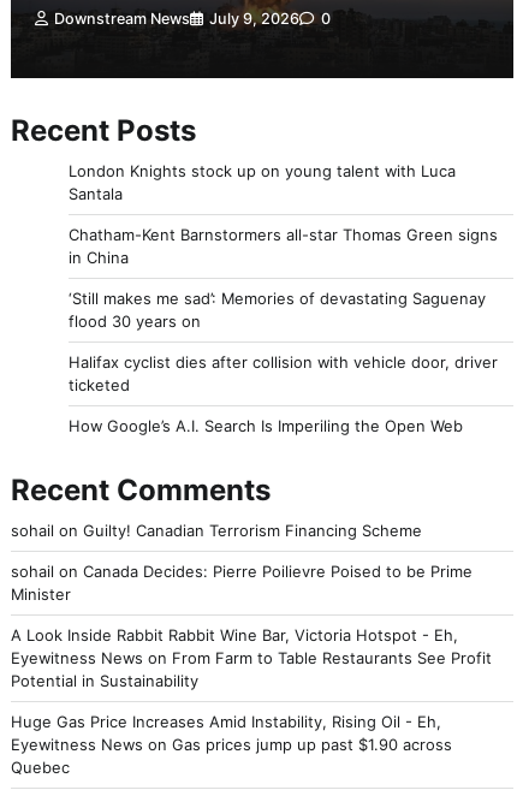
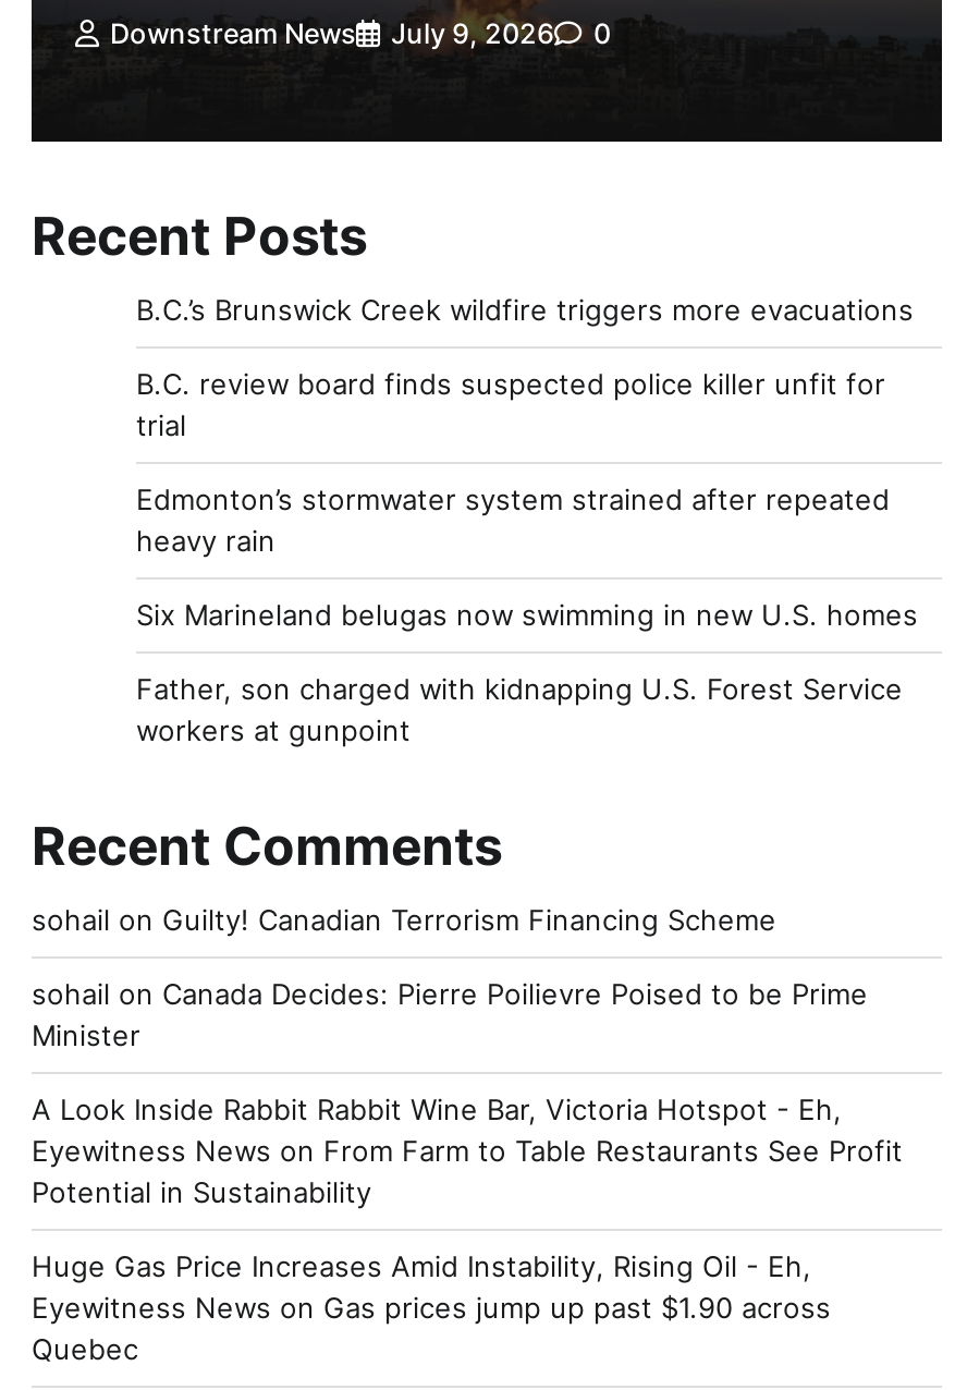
- London Knights stock up on young talent with Luca
- Santala
+ B.C.’s Brunswick Creek wildfire triggers more evacuations

- Chatham-Kent Barnstormers all-star Thomas Green signs
- in China
+ B.C. review board finds suspected police killer unfit for
+ trial

- ‘Still makes me sad’: Memories of devastating Saguenay
- flood 30 years on
+ Edmonton’s stormwater system strained after repeated
+ heavy rain

- Halifax cyclist dies after collision with vehicle door, driver
- ticketed
+ Six Marineland belugas now swimming in new U.S. homes

- How Google’s A.I. Search Is Imperiling the Open Web
+ Father, son charged with kidnapping U.S. Forest Service
+ workers at gunpoint
